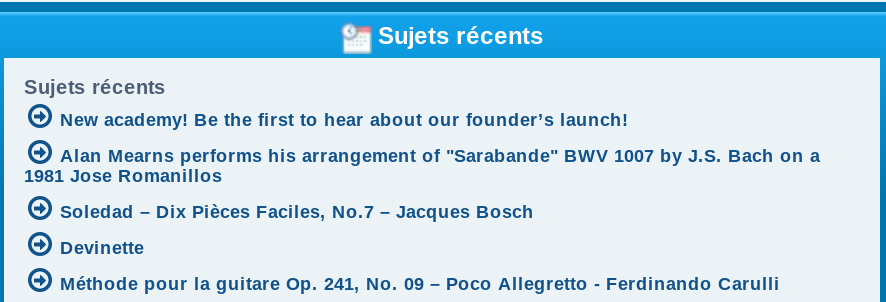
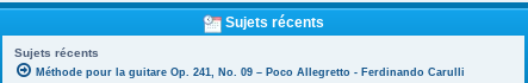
- New academy! Be the first to hear about our founder’s launch!
- Alan Mearns performs his arrangement of "Sarabande" BWV 1007 by J.S. Bach on a
- 1981 Jose Romanillos
- Soledad – Dix Pièces Faciles, No.7 – Jacques Bosch
- Devinette
